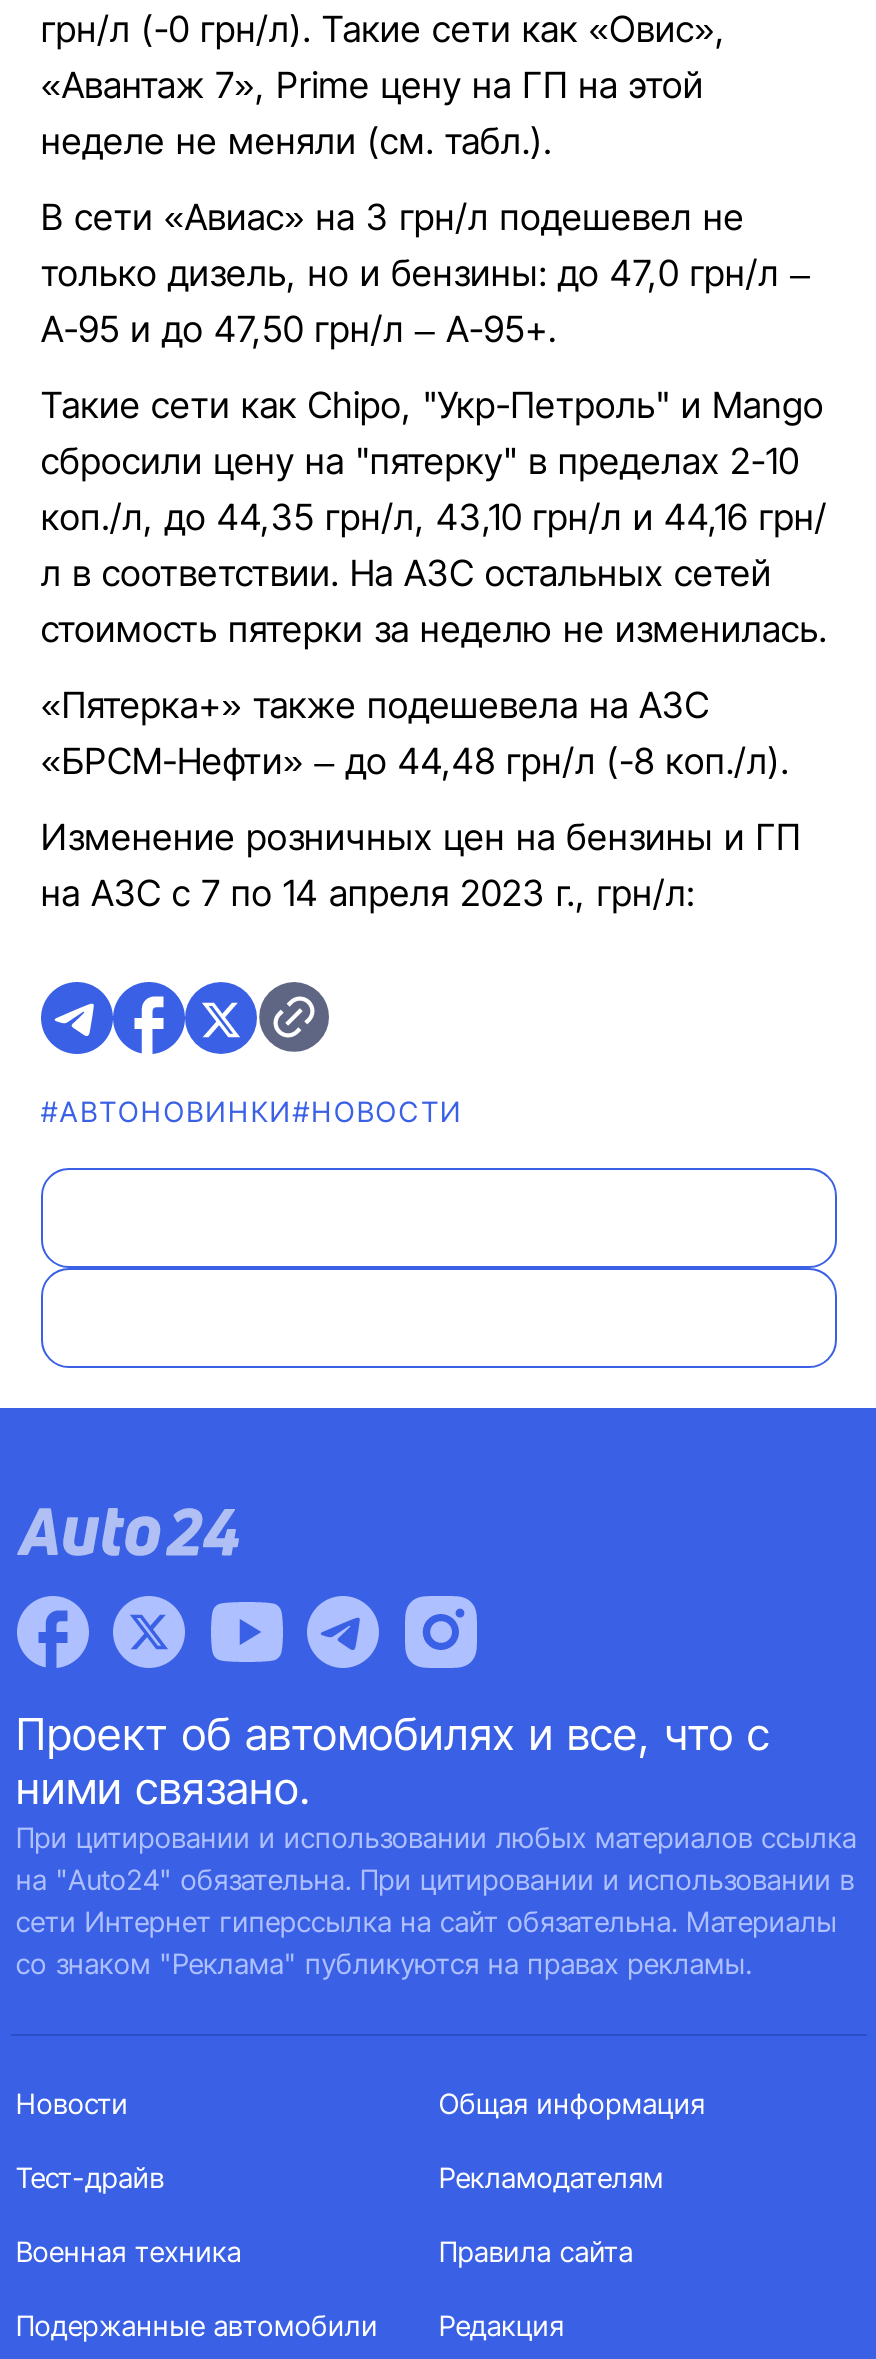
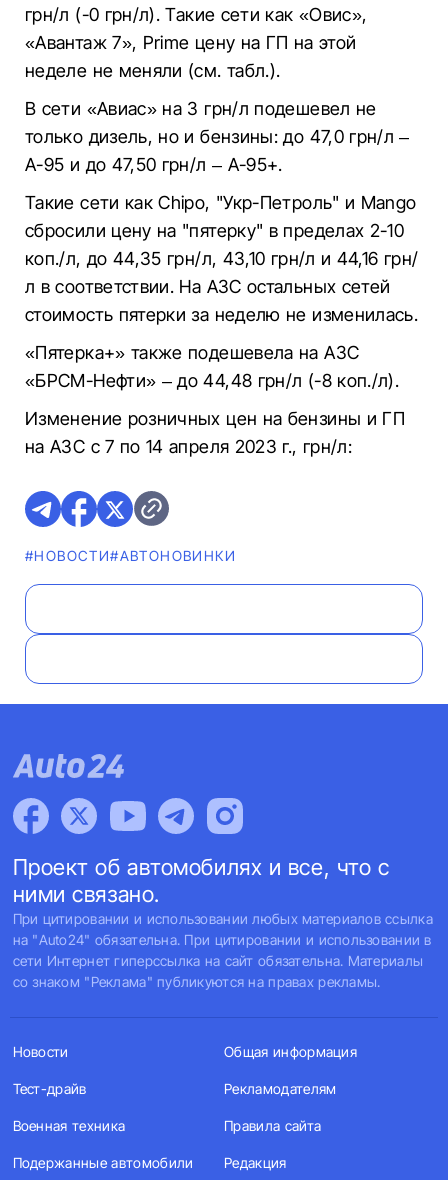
- #AВТОНОВИНКИ#НОВОСТИ
+ #НОВОСТИ#AВТОНОВИНКИ
